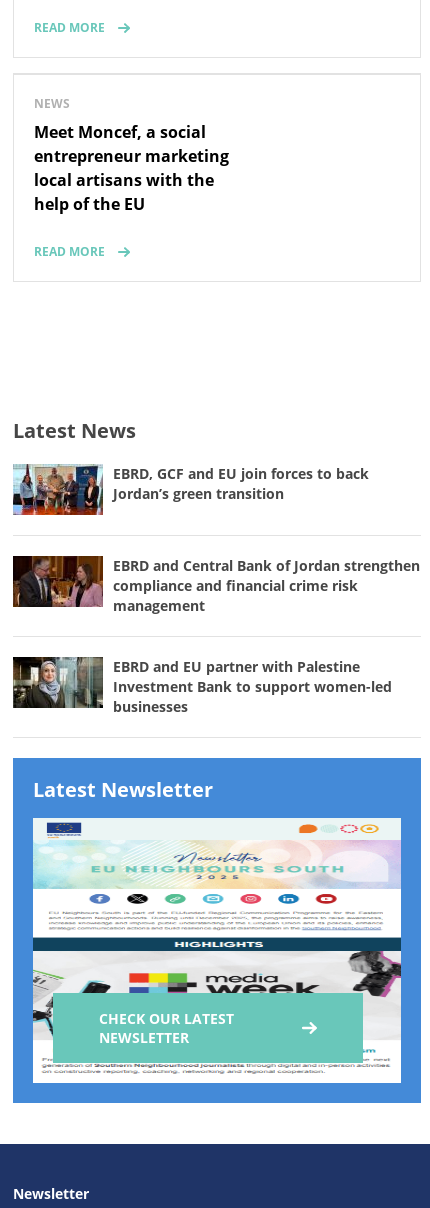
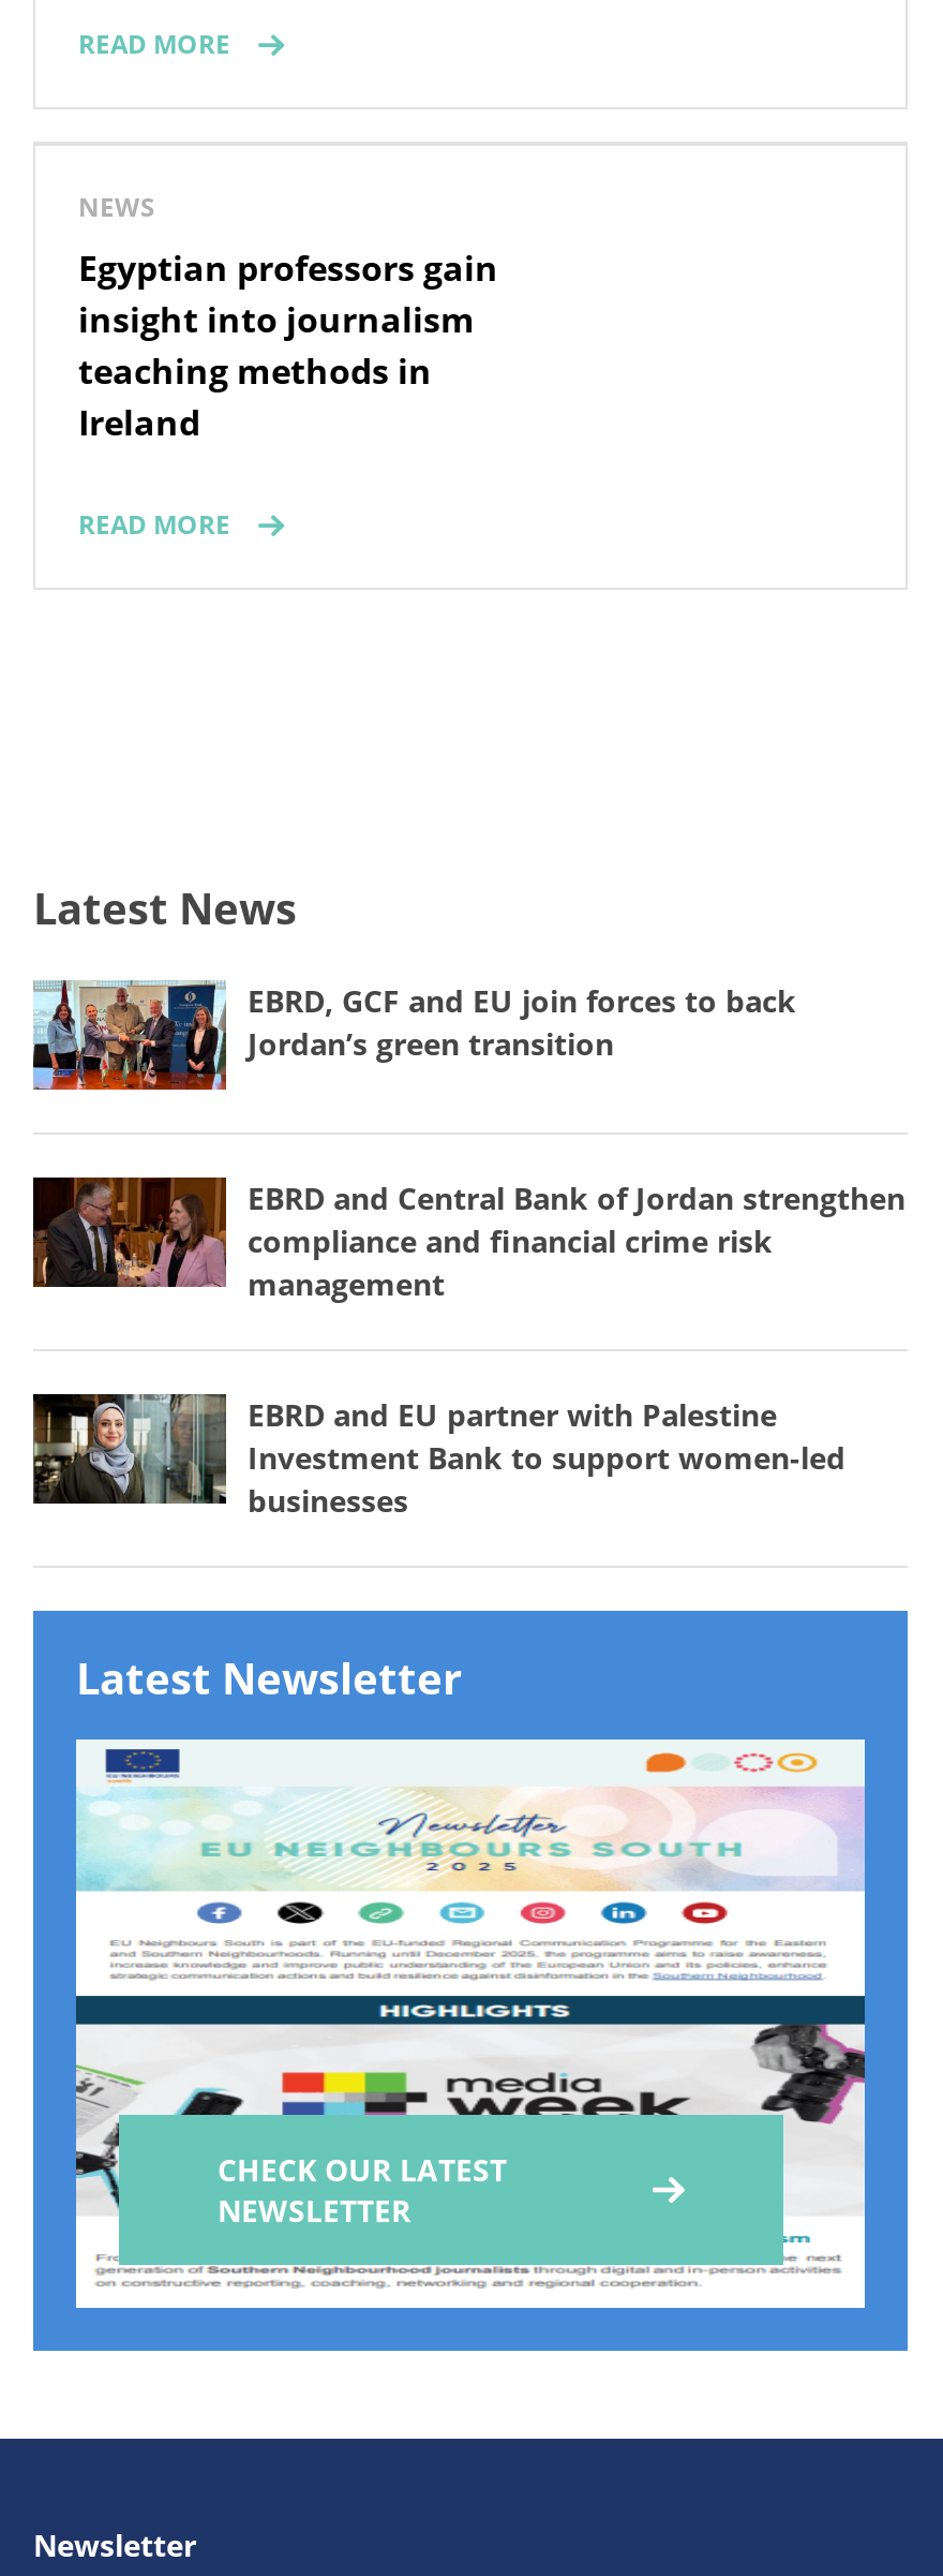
- Meet Moncef, a social
- entrepreneur marketing
- local artisans with the
- help of the EU
+ Egyptian professors gain
+ insight into journalism
+ teaching methods in
+ Ireland
